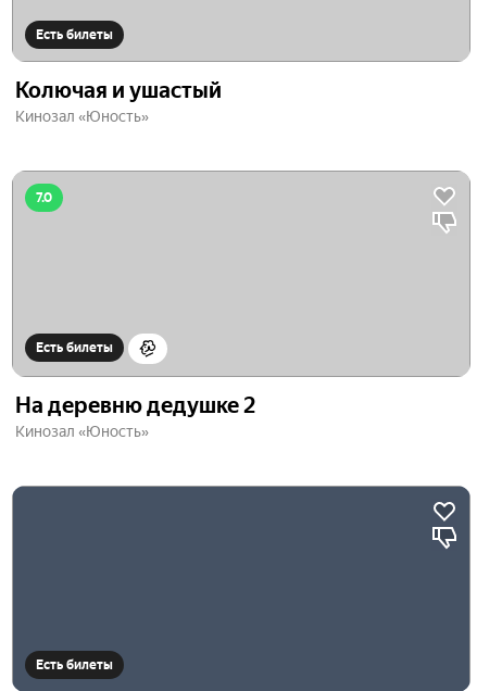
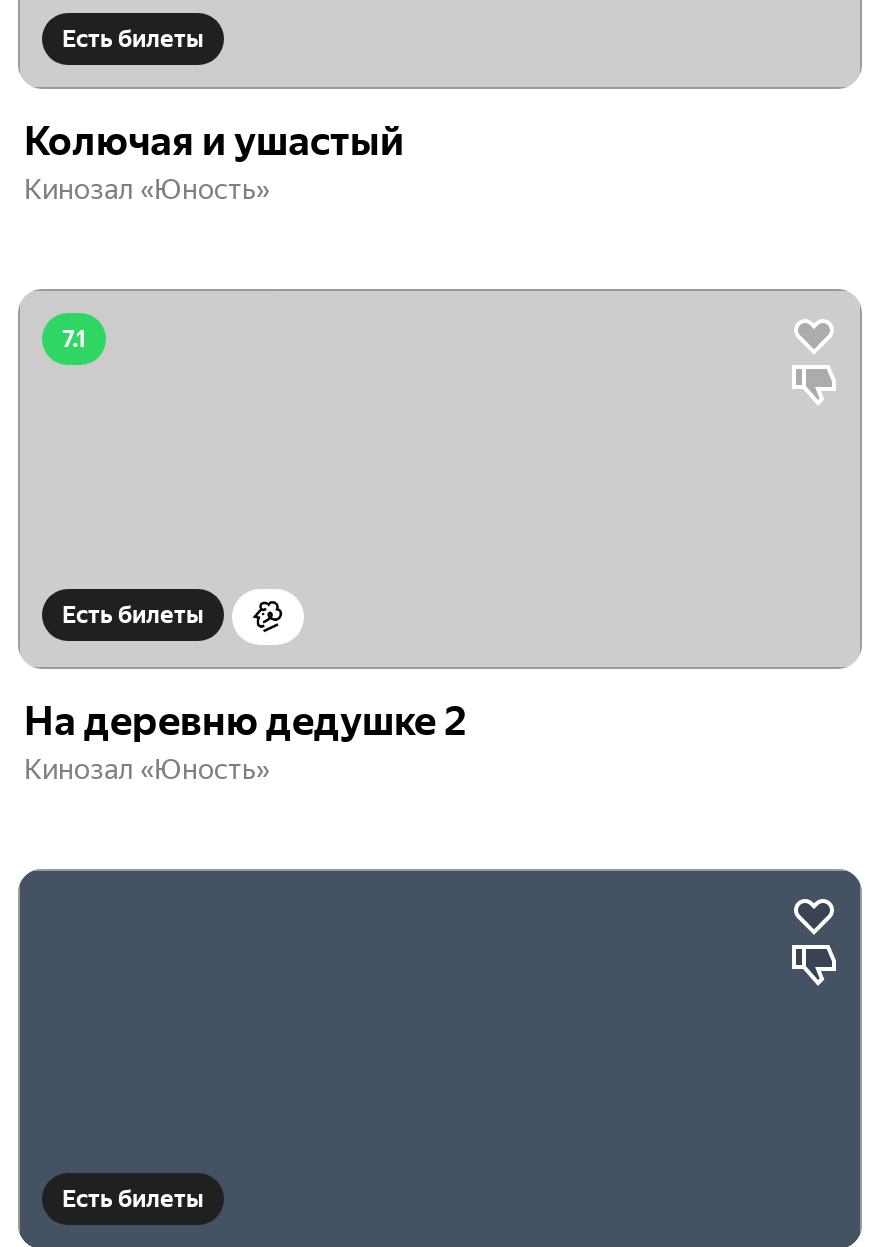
- 7.0
+ 7.1
